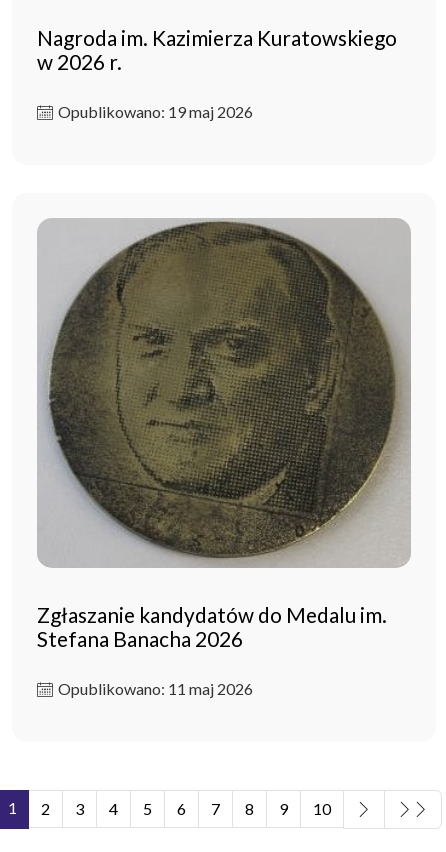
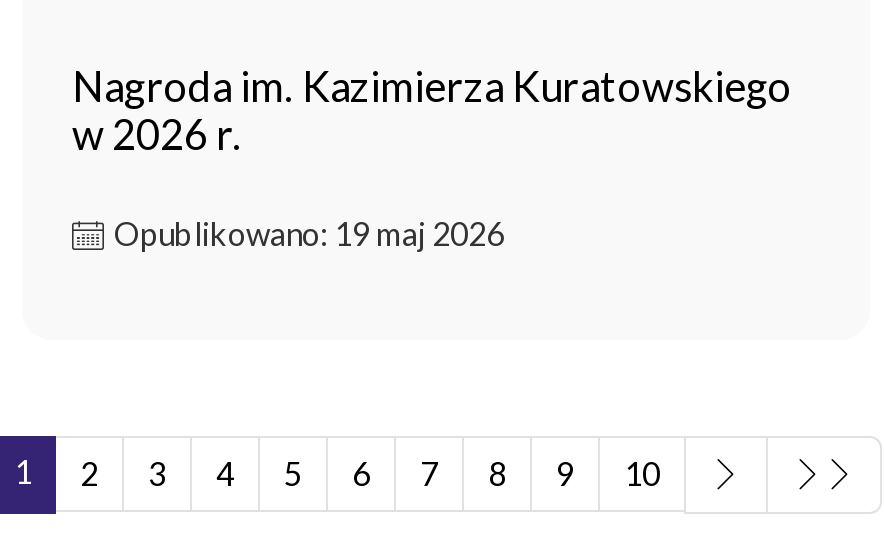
- [image]
- Zgłaszanie kandydatów do Medalu im.
- Stefana Banacha 2026
- Opublikowano: 11 maj 2026
